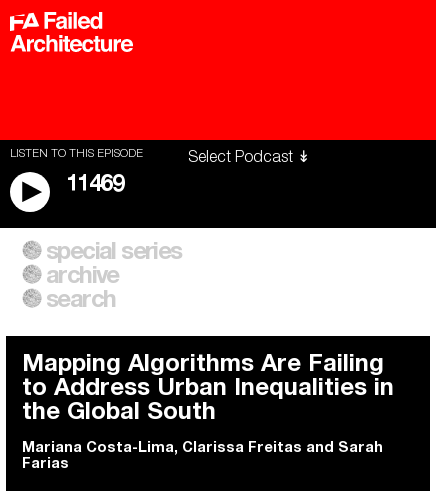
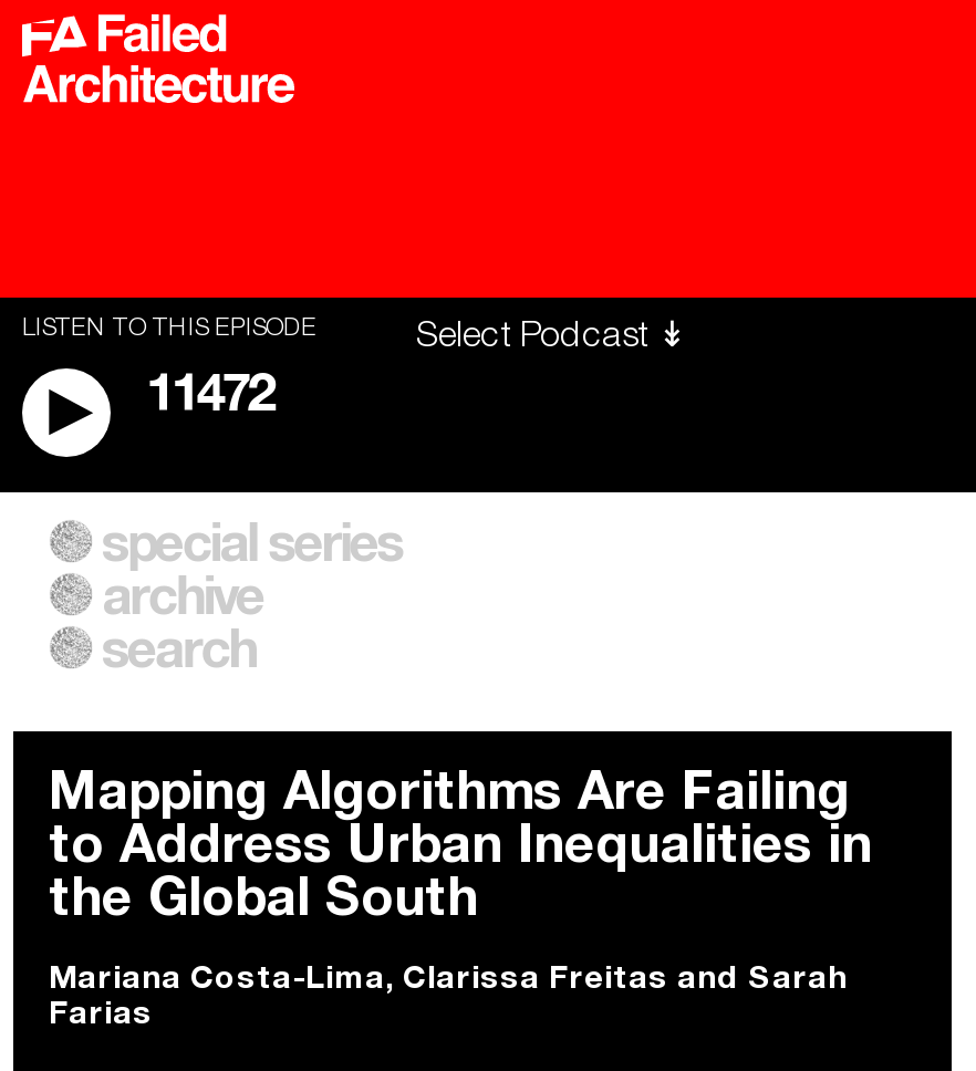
- 11469
+ 11472
